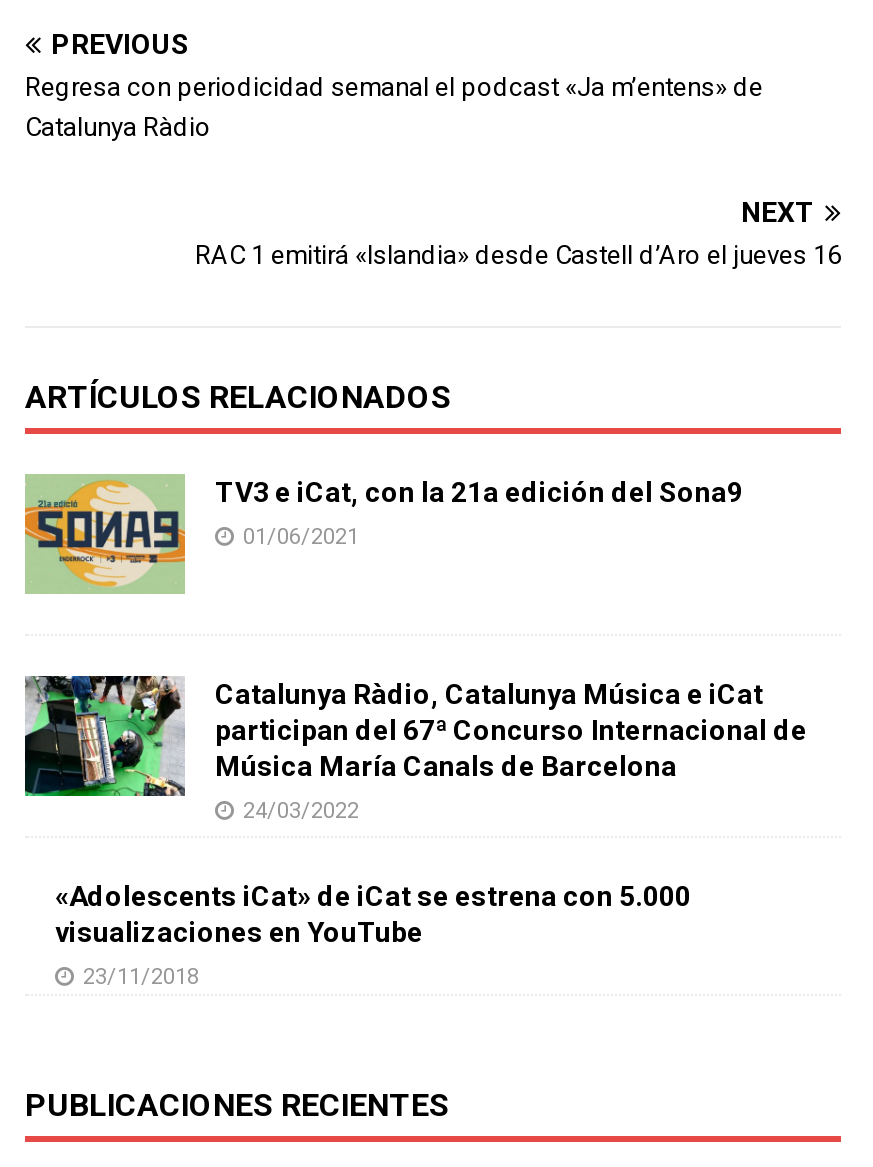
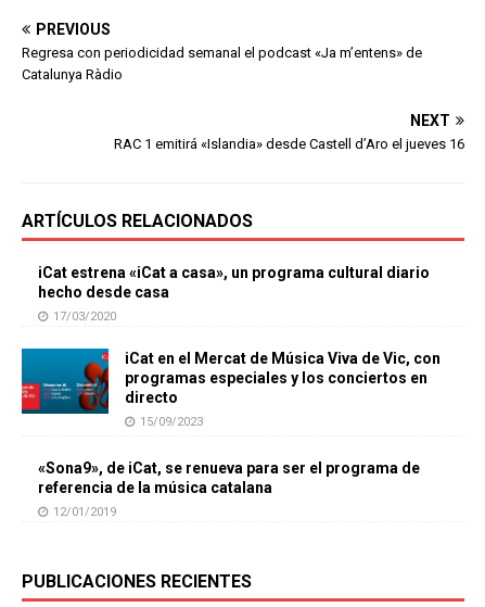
- TV3 e iCat, con la 21a edición del Sona9
+ iCat estrena «iCat a casa», un programa cultural diario
+ hecho desde casa

- 01/06/2021
+ 17/03/2020

- [image]
- Catalunya Ràdio, Catalunya Música e iCat
- participan del 67ª Concurso Internacional de
- Música María Canals de Barcelona
+ [image]
+ iCat en el Mercat de Música Viva de Vic, con
+ programas especiales y los conciertos en
+ directo

- 24/03/2022
+ 15/09/2023

- «Adolescents iCat» de iCat se estrena con 5.000
- visualizaciones en YouTube
+ «Sona9», de iCat, se renueva para ser el programa de
+ referencia de la música catalana

- 23/11/2018
+ 12/01/2019
